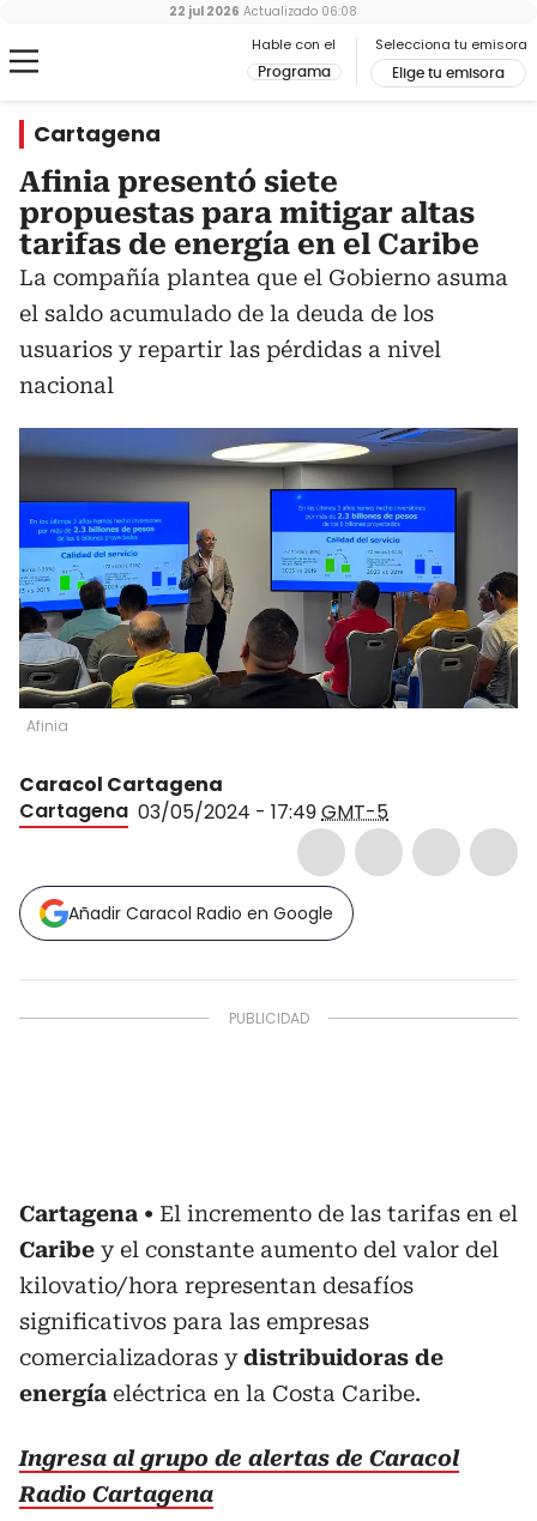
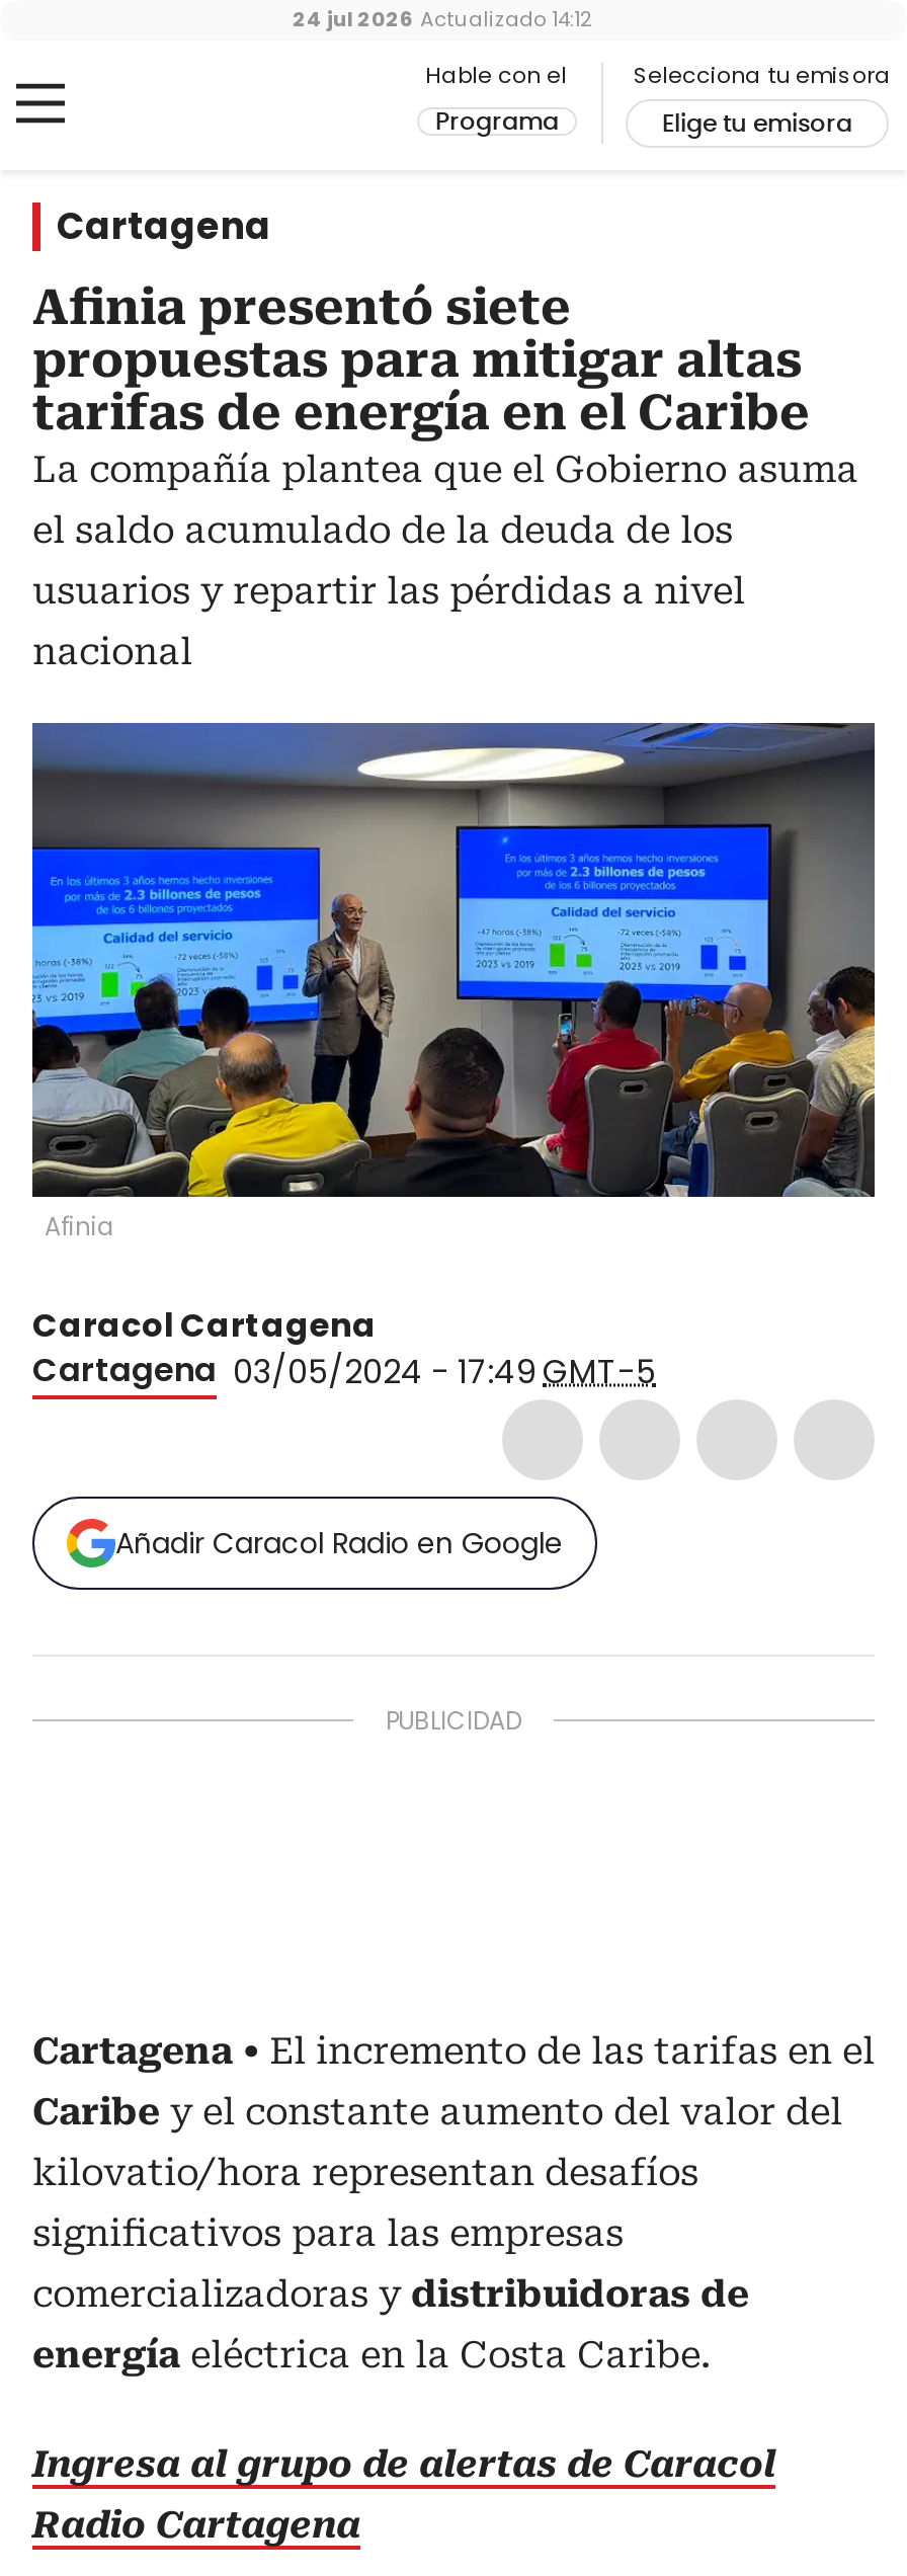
- 22 jul 2026 Actualizado 06:08
+ 24 jul 2026 Actualizado 14:12
